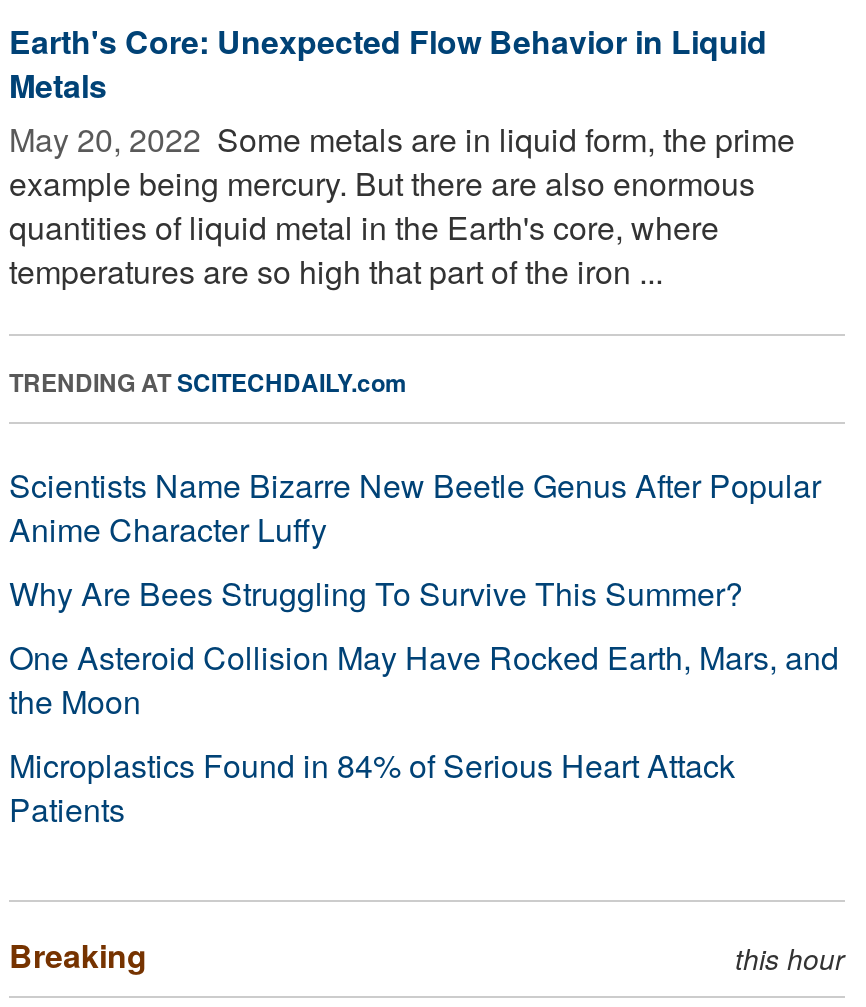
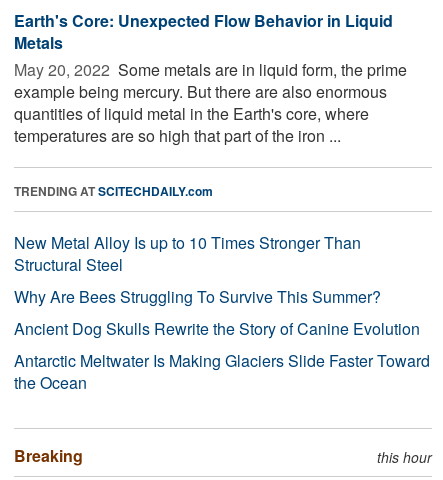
- Scientists Name Bizarre New Beetle Genus After Popular
- Anime Character Luffy
+ New Metal Alloy Is up to 10 Times Stronger Than
+ Structural Steel

- One Asteroid Collision May Have Rocked Earth, Mars, and
- the Moon
- Microplastics Found in 84% of Serious Heart Attack
- Patients
+ Ancient Dog Skulls Rewrite the Story of Canine Evolution
+ Antarctic Meltwater Is Making Glaciers Slide Faster Toward
+ the Ocean
